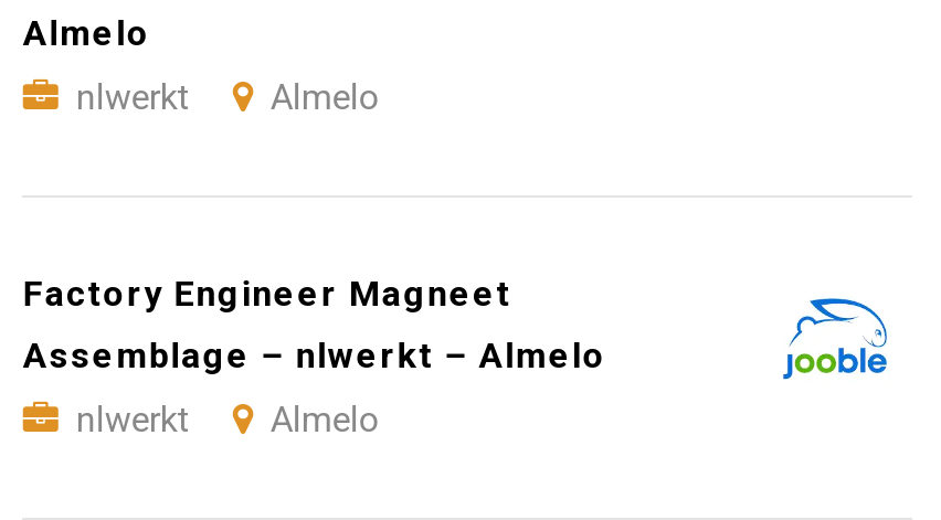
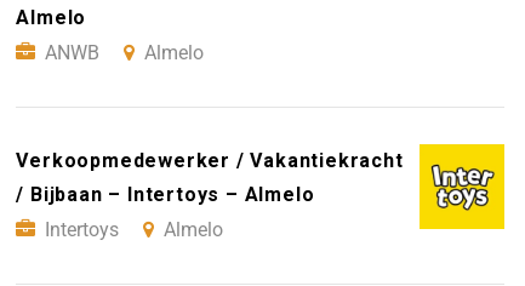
- nlwerkt
+ ANWB

- Factory Engineer Magneet
+ Verkoopmedewerker / Vakantiekracht

- [image]
+ [image]

- Assemblage – nlwerkt – Almelo
+ / Bijbaan – Intertoys – Almelo

- nlwerkt
+ Intertoys
